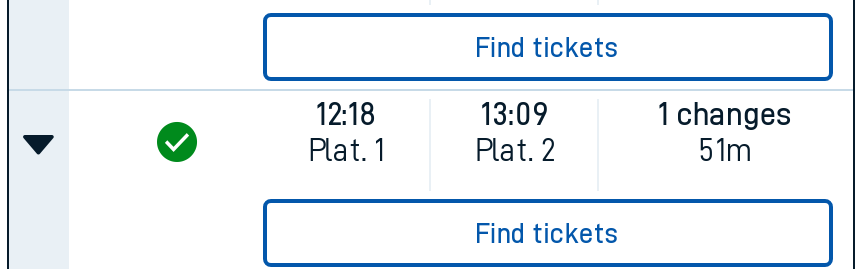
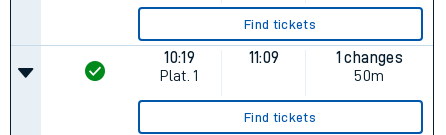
- 12:18
+ 10:19

- 13:09
- Plat. 2
+ 11:09

- 51m
+ 50m
